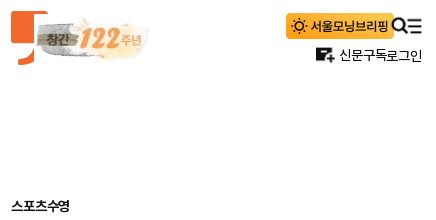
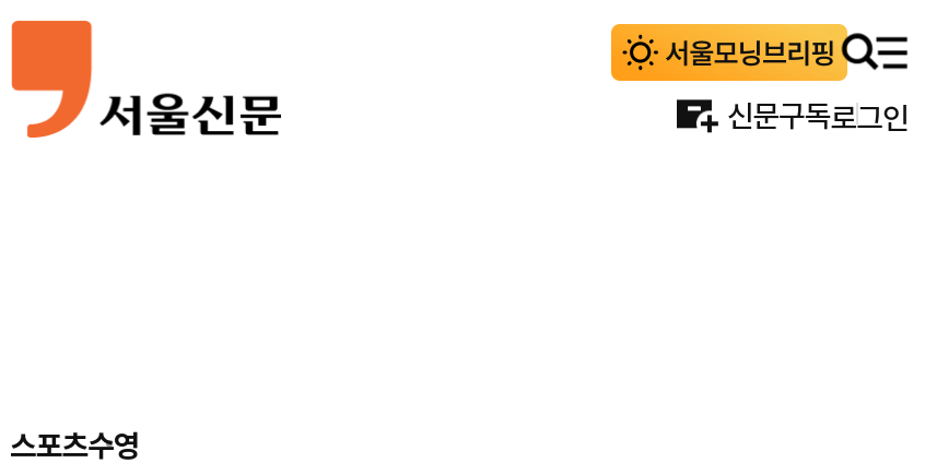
- [image]
+ [image]
